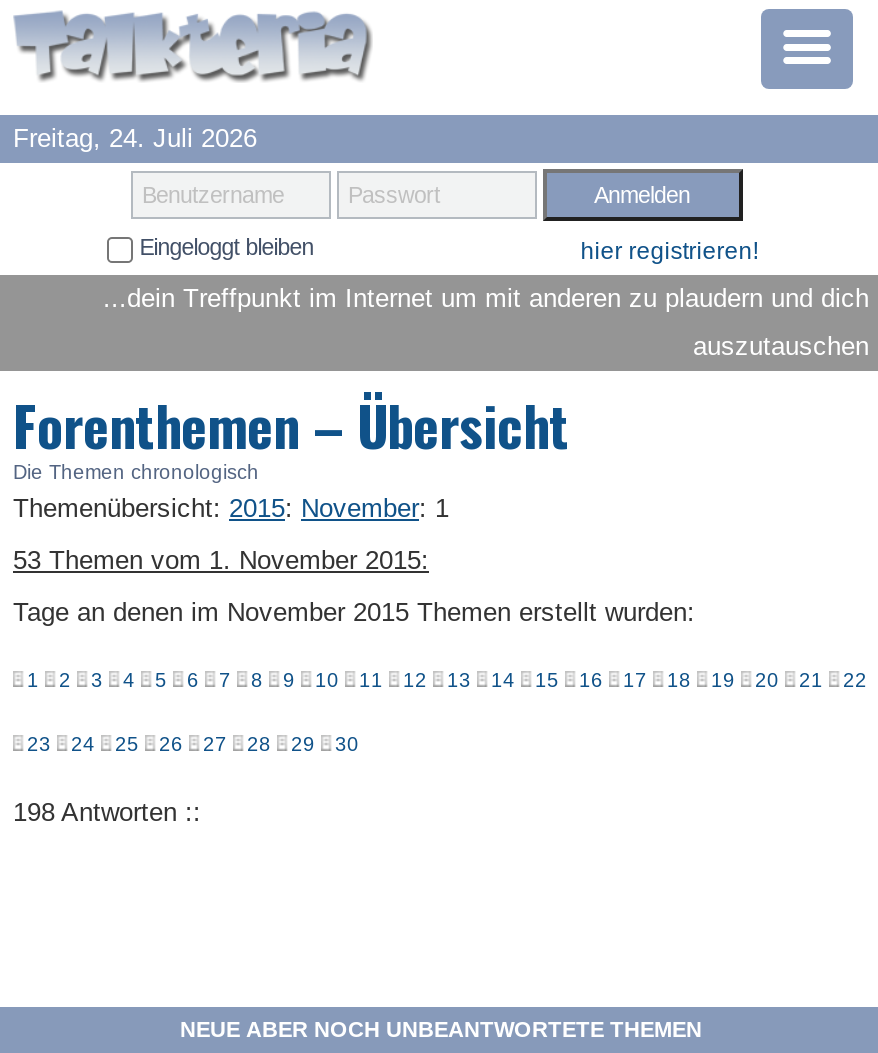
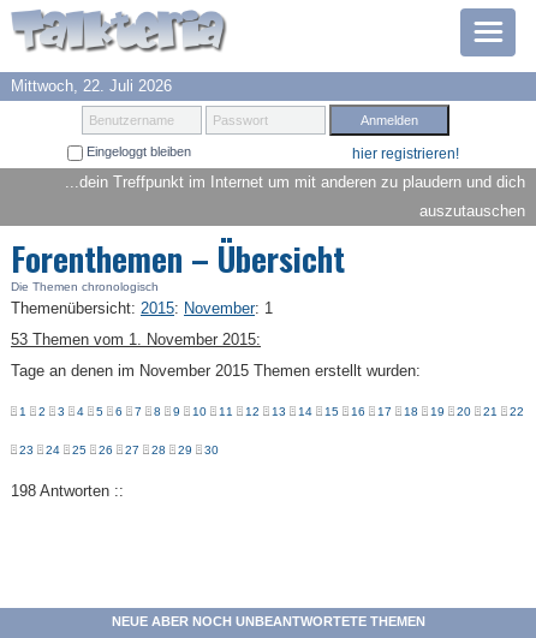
- Freitag, 24. Juli 2026
+ Mittwoch, 22. Juli 2026
